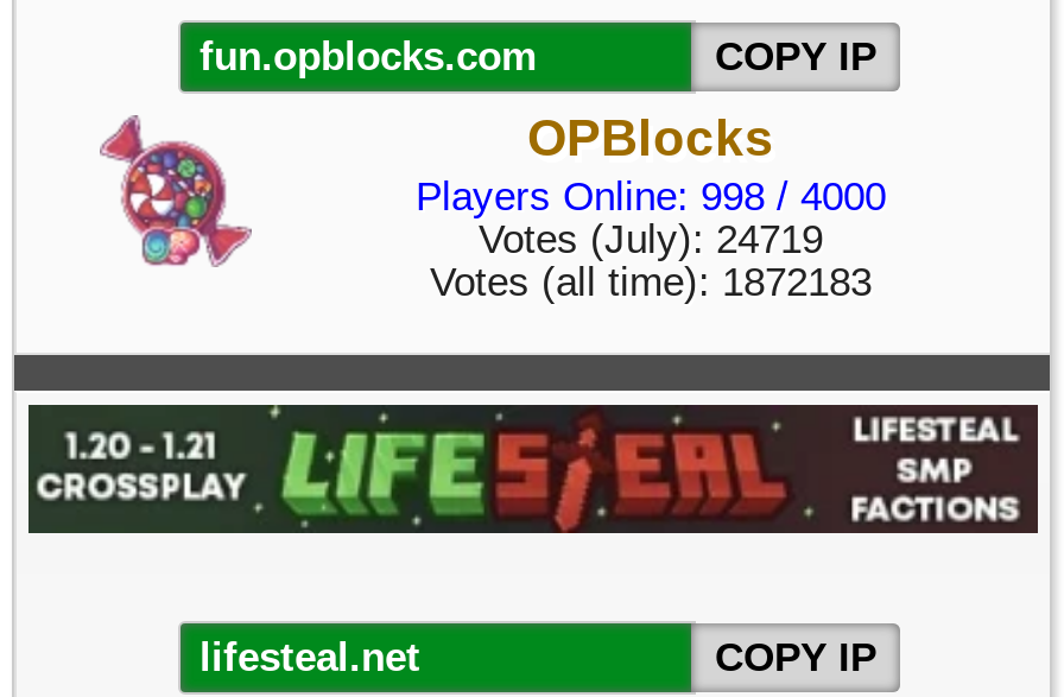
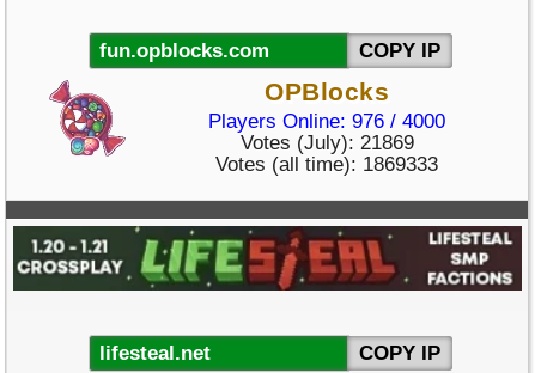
- Players Online: 998 / 4000
+ Players Online: 976 / 4000

- Votes (July): 24719
+ Votes (July): 21869

- Votes (all time): 1872183
+ Votes (all time): 1869333
